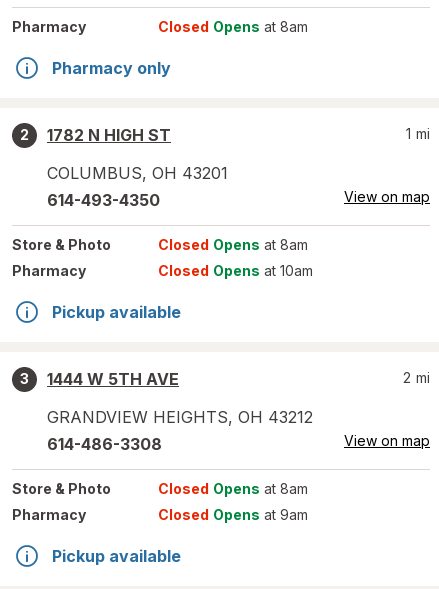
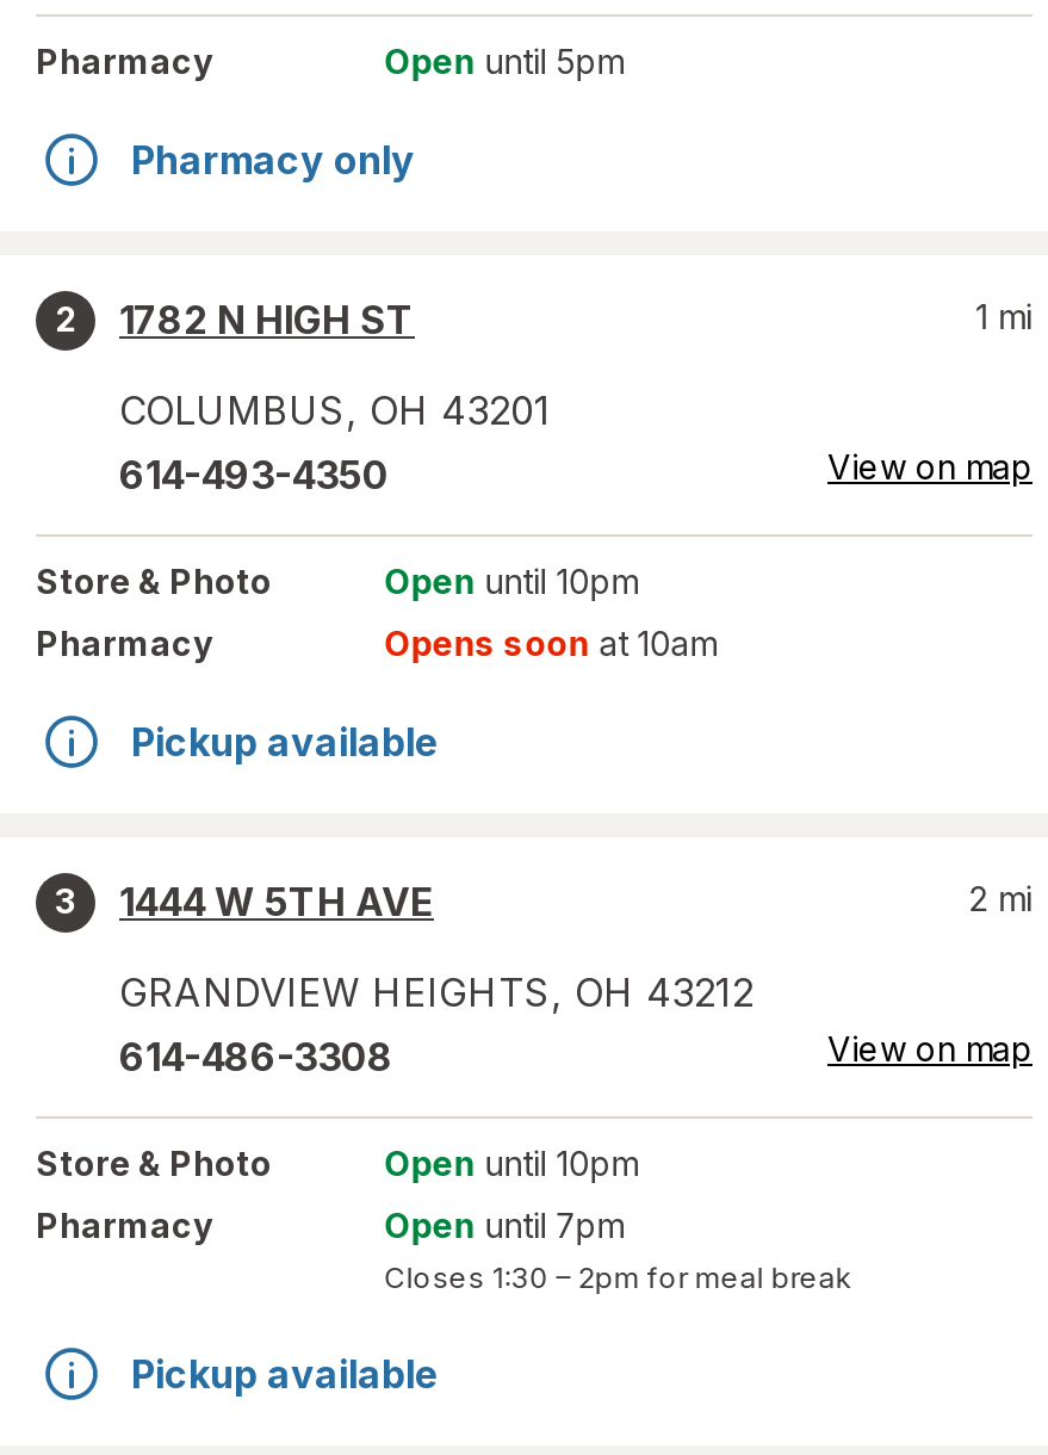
- Closed Opens at 8am
+ Open until 5pm

- Closed Opens at 8am
+ Open until 10pm

- Closed Opens at 10am
+ Opens soon at 10am

- Closed Opens at 8am
+ Open until 10pm

- Closed Opens at 9am
+ Open until 7pm
+ Closes 1:30 – 2pm for meal break
